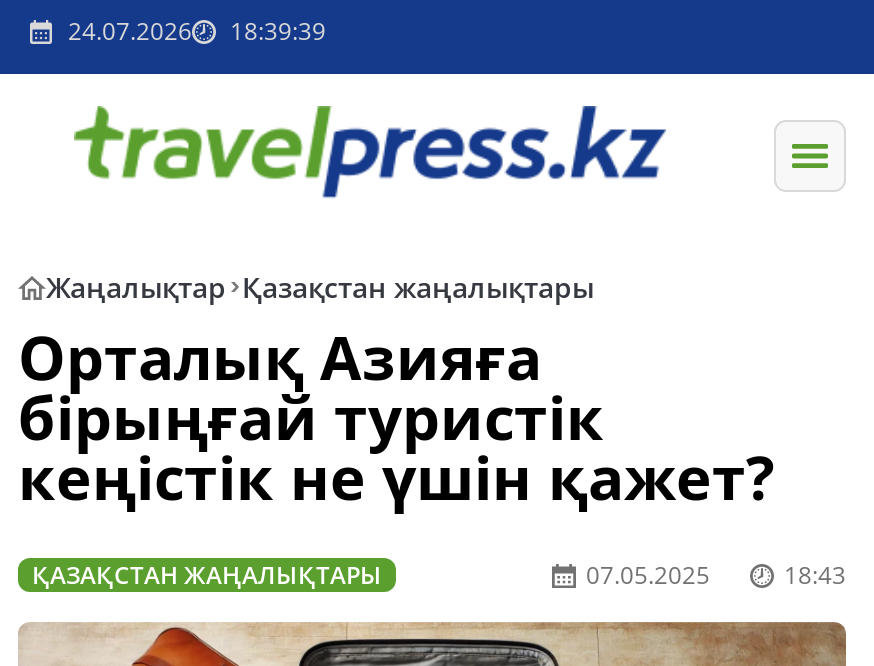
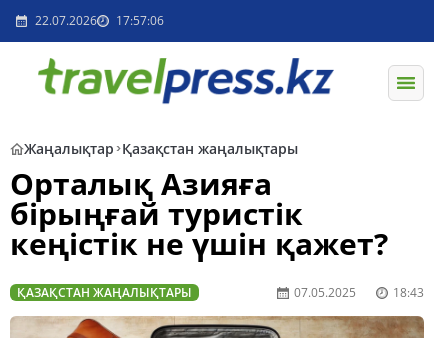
- 24.07.2026
+ 22.07.2026

- 18:39:39
+ 17:57:06
